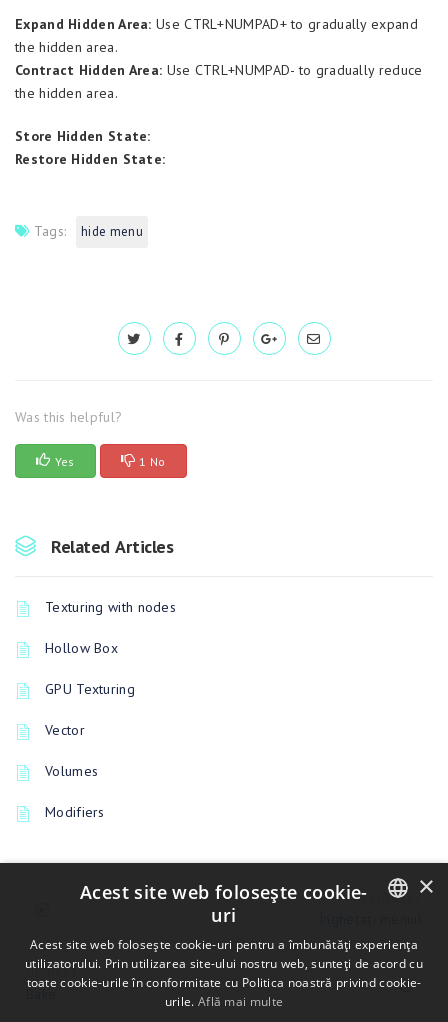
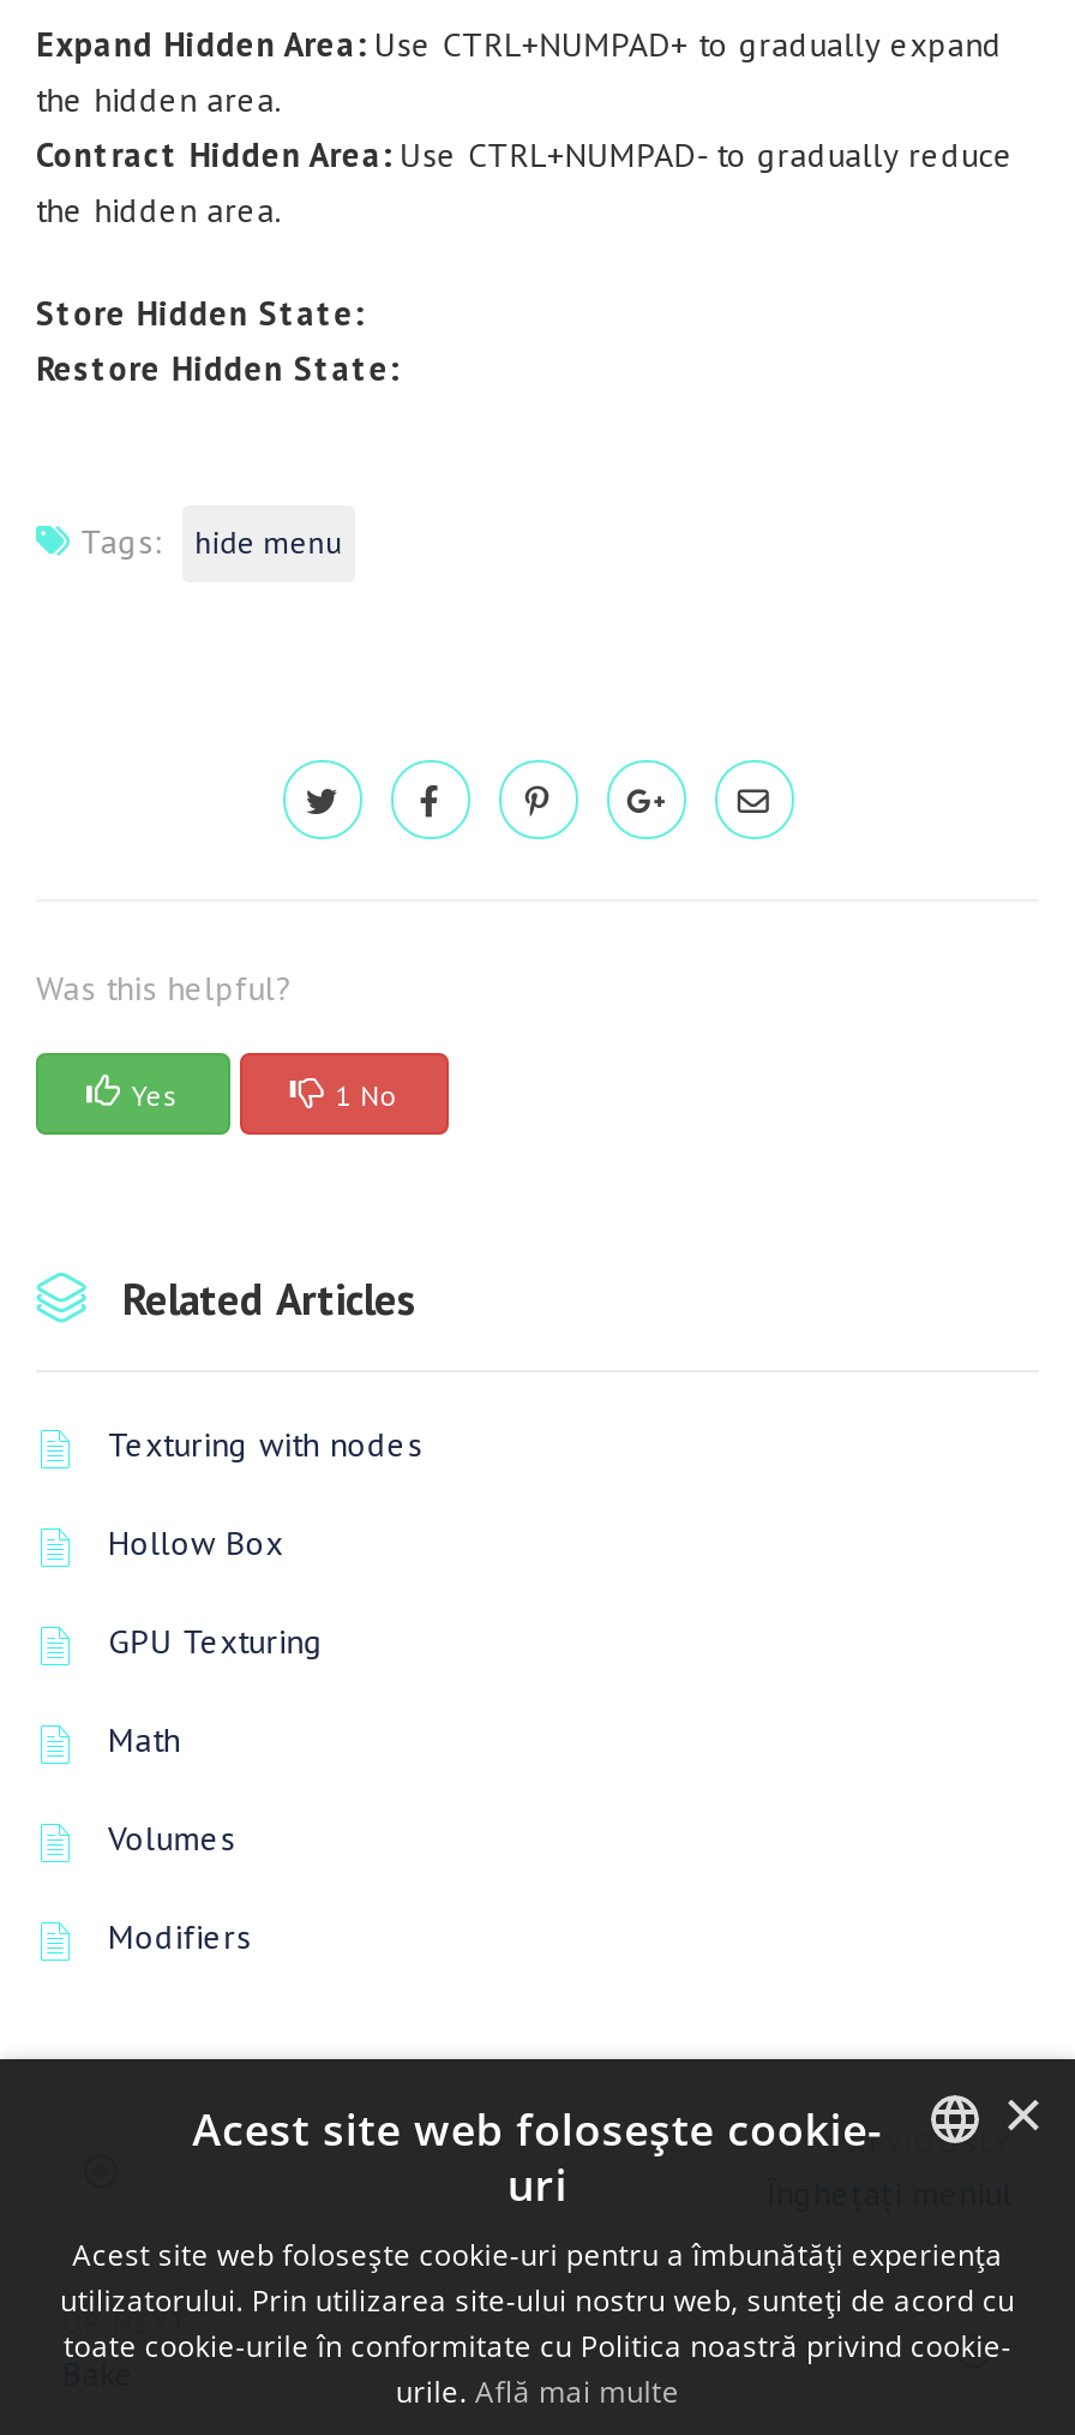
- Vector
+ Math
